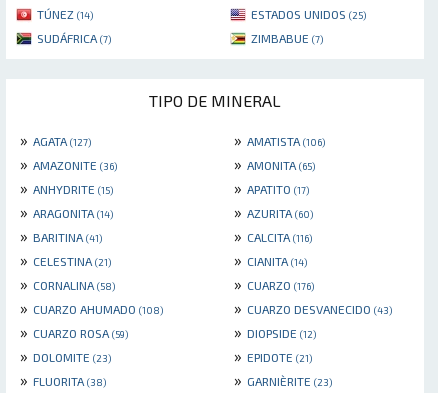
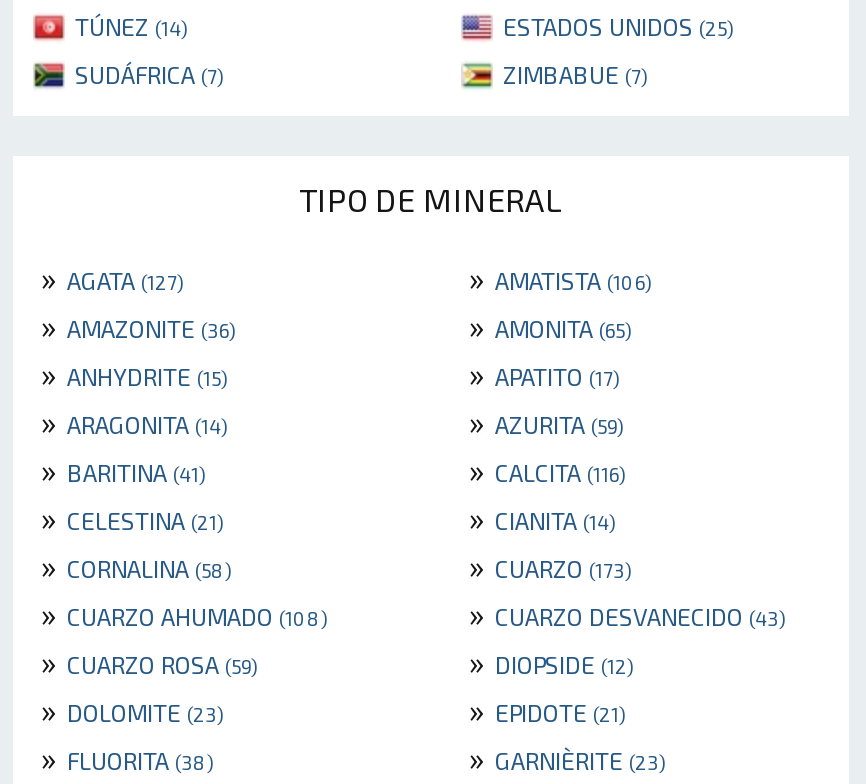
- » AZURITA (60)
+ » AZURITA (59)

- » CUARZO (176)
+ » CUARZO (173)
